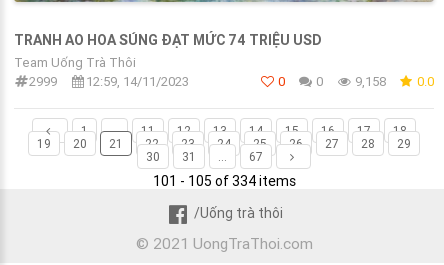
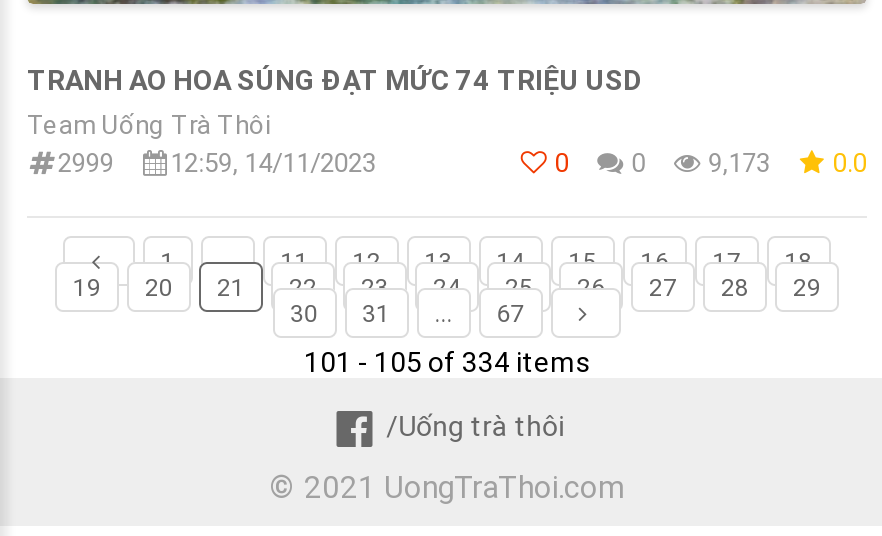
- 0 0 9,158 0.0
+ 0 0 9,173 0.0
